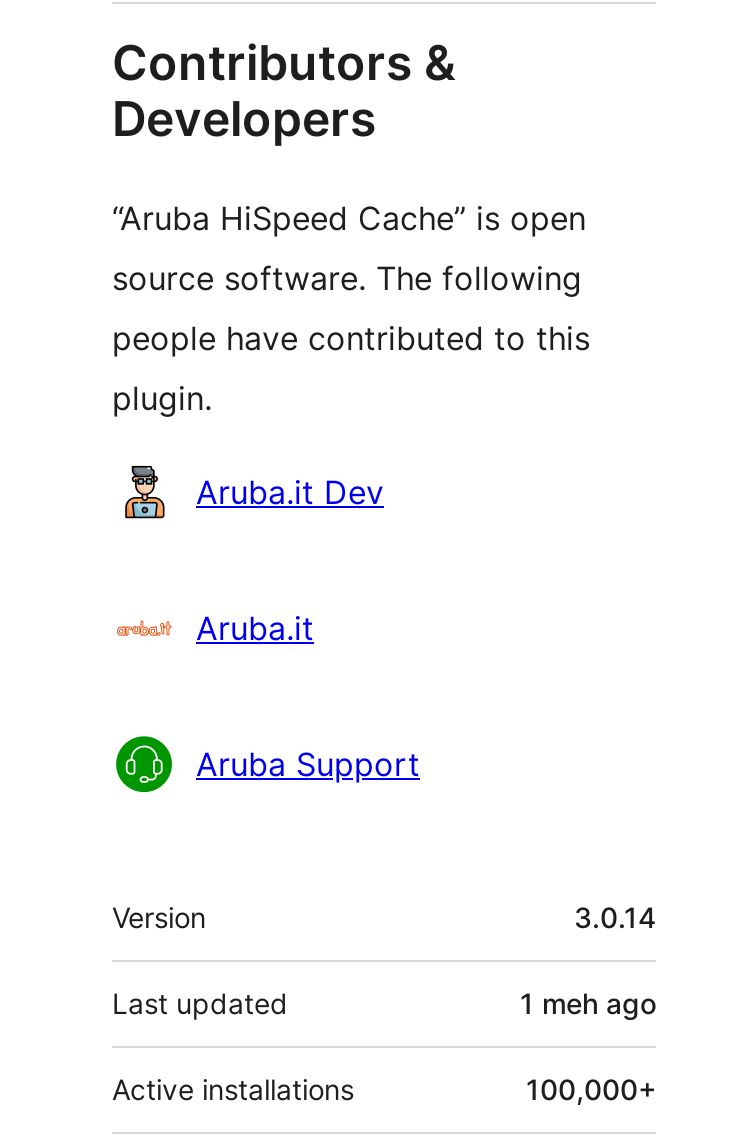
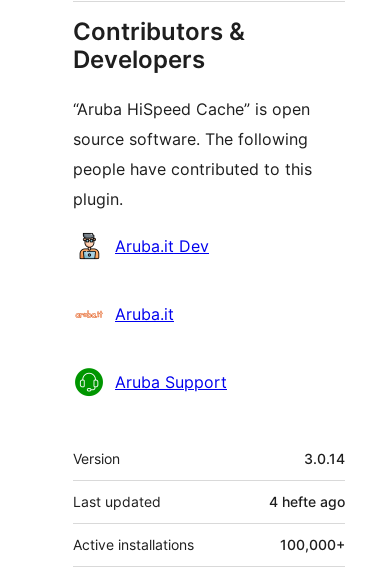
- 1 meh ago
+ 4 hefte ago
